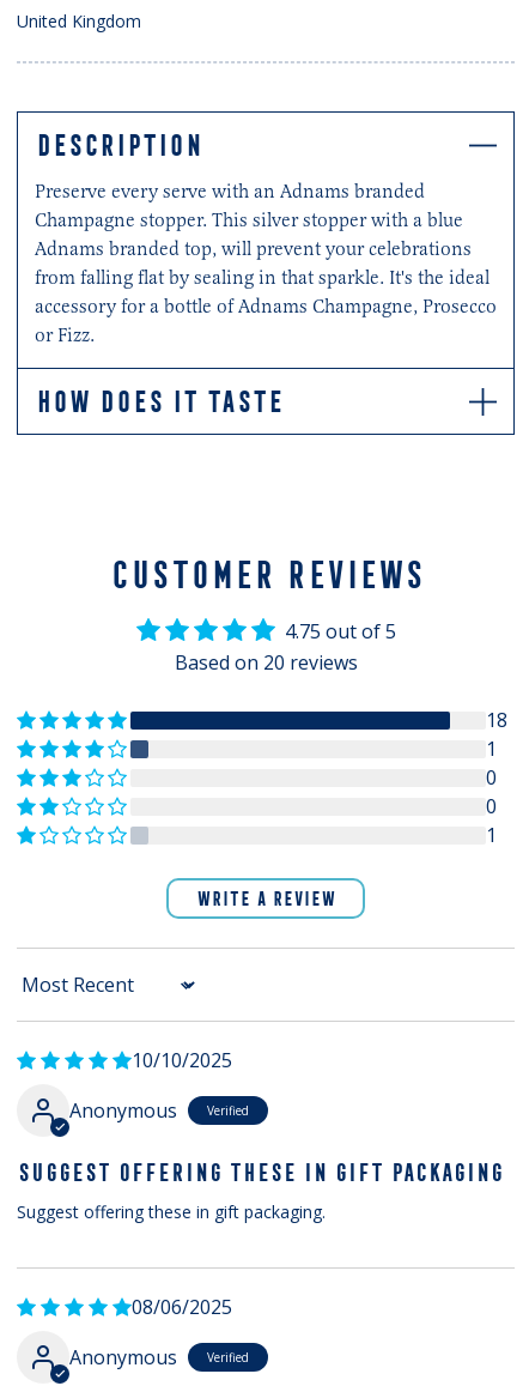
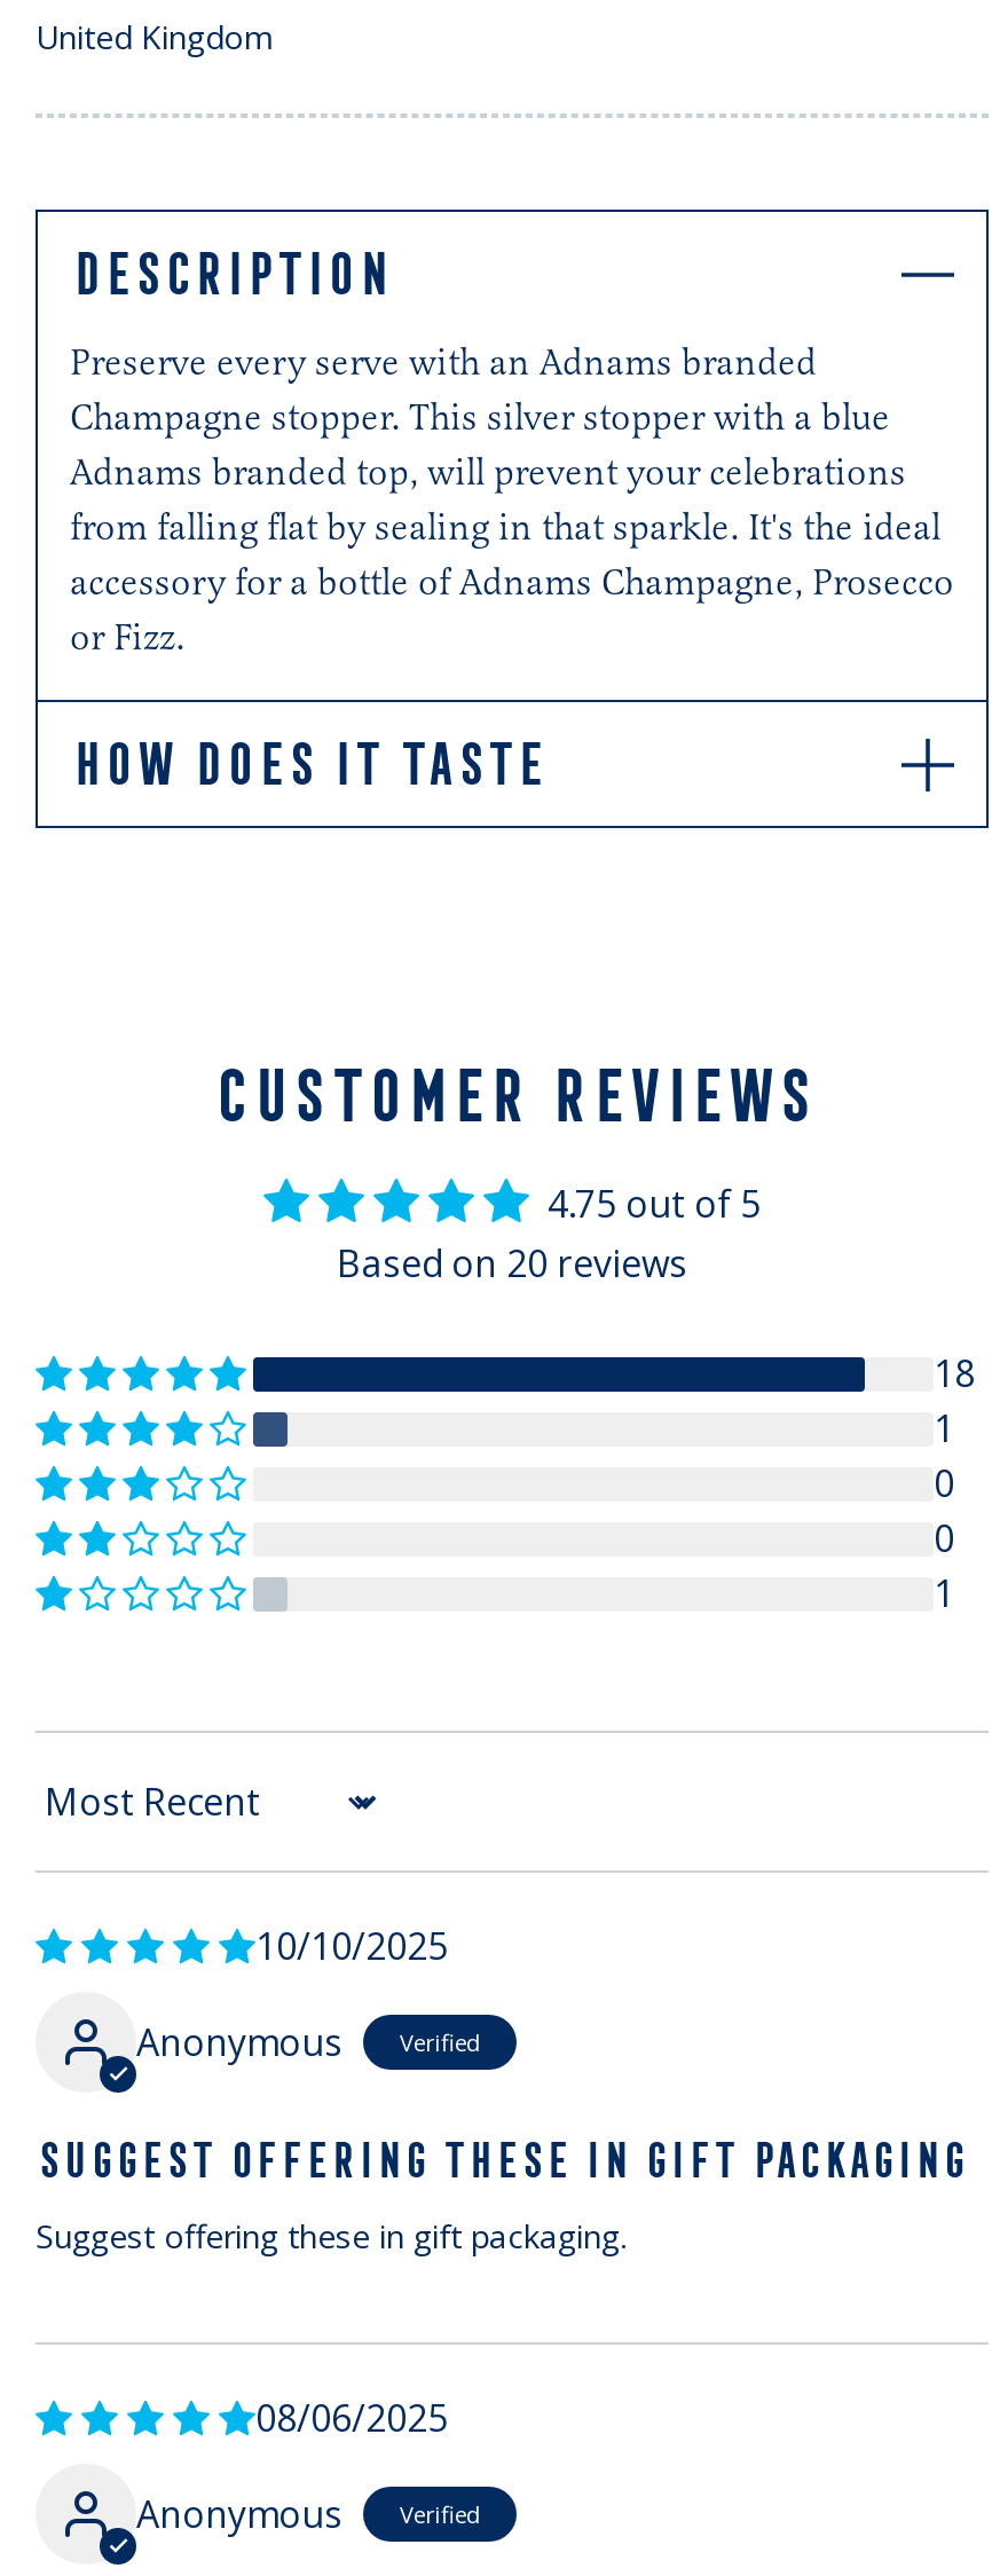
- WRITE A REVIEW
